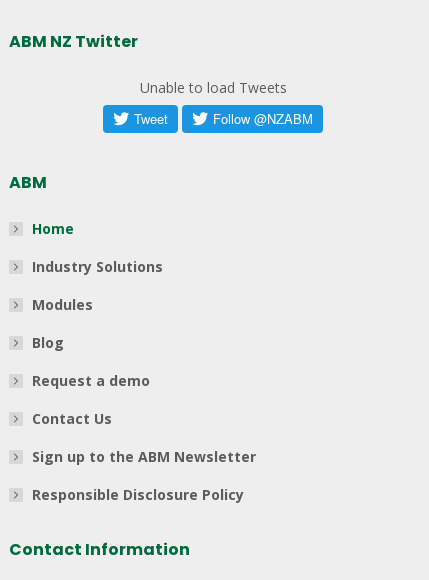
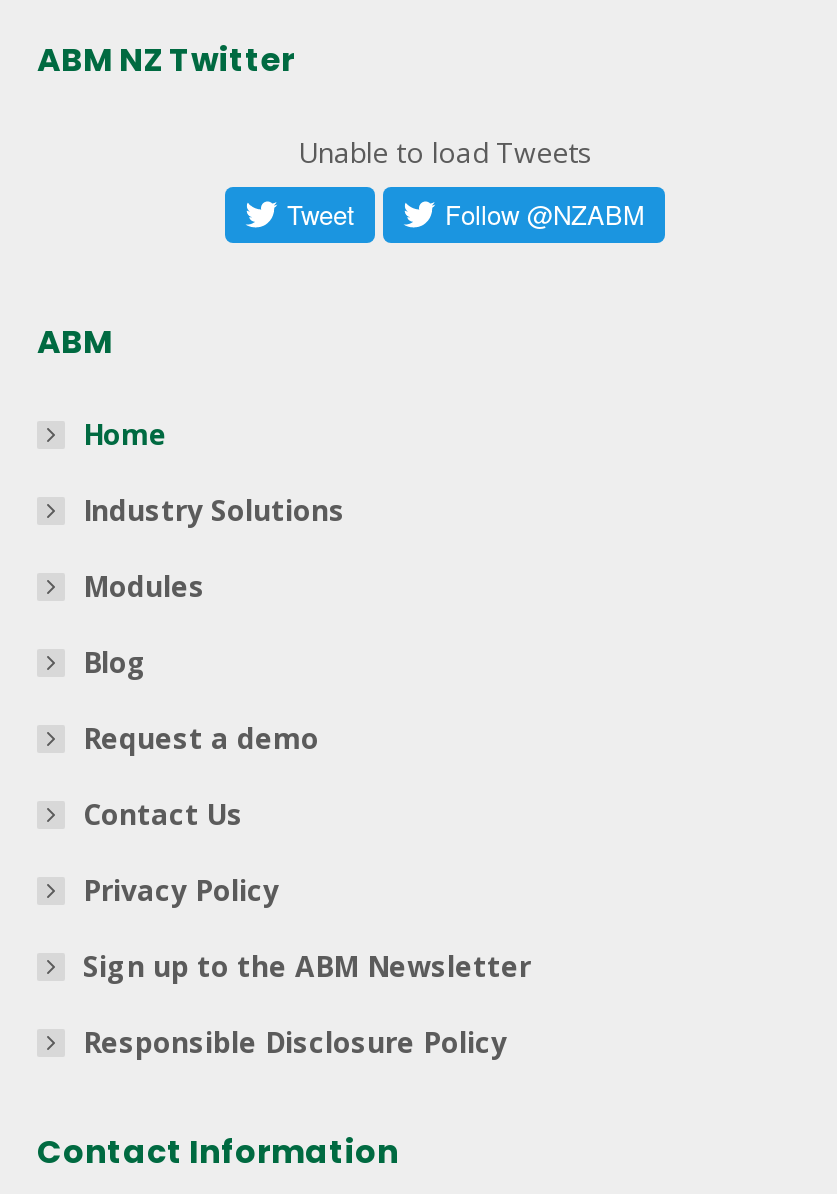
+ Privacy Policy
